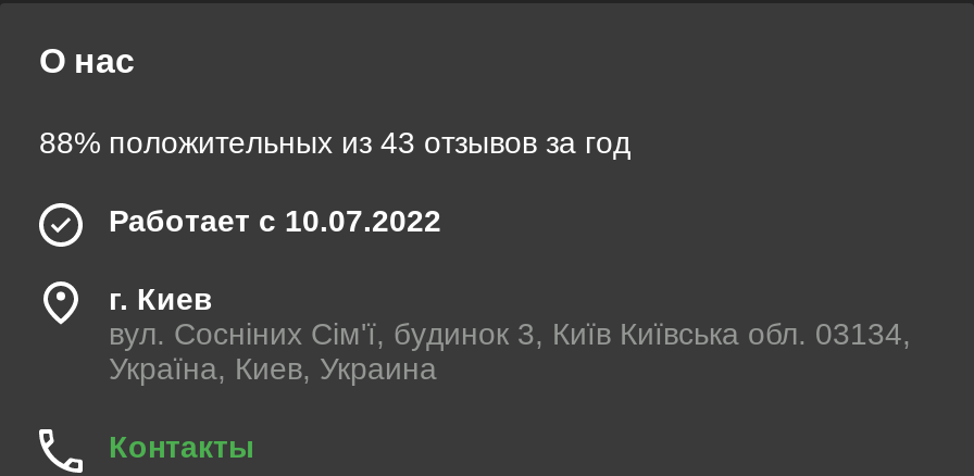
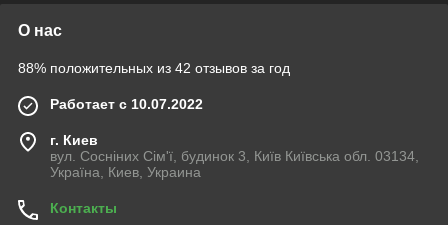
- 88% положительных из 43 отзывов за год
+ 88% положительных из 42 отзывов за год
